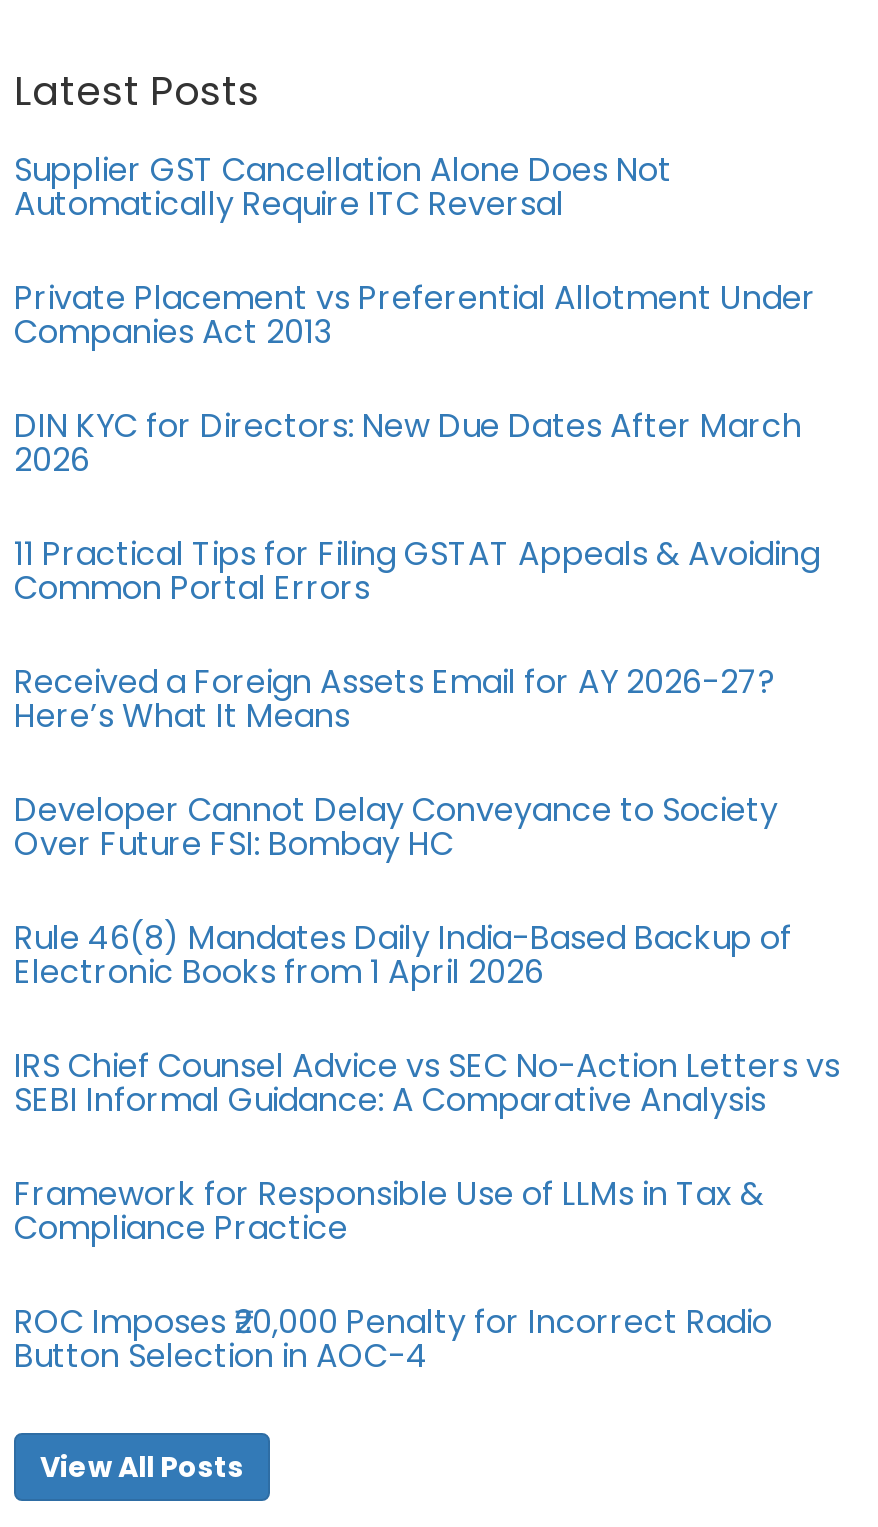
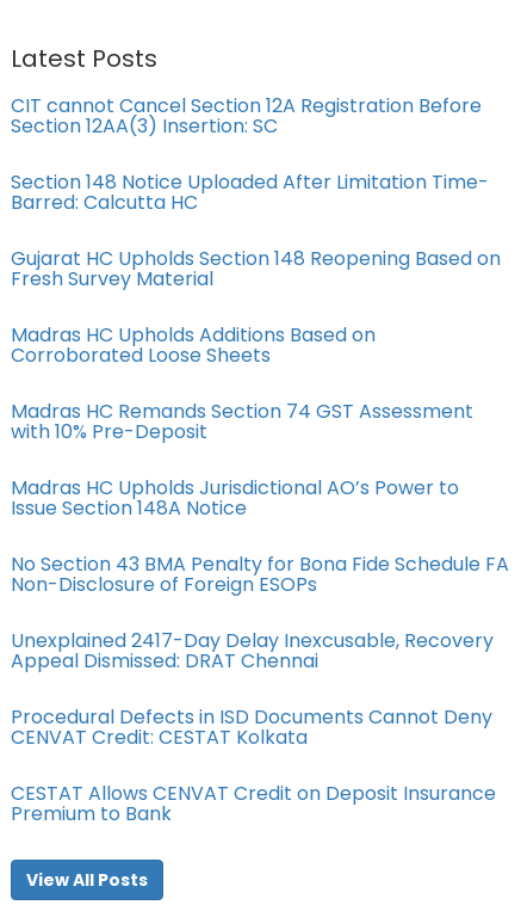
- Supplier GST Cancellation Alone Does Not
- Automatically Require ITC Reversal
+ CIT cannot Cancel Section 12A Registration Before
+ Section 12AA(3) Insertion: SC

- Private Placement vs Preferential Allotment Under
- Companies Act 2013
+ Section 148 Notice Uploaded After Limitation Time-
+ Barred: Calcutta HC

- DIN KYC for Directors: New Due Dates After March
- 2026
+ Gujarat HC Upholds Section 148 Reopening Based on
+ Fresh Survey Material

- 11 Practical Tips for Filing GSTAT Appeals & Avoiding
- Common Portal Errors
+ Madras HC Upholds Additions Based on
+ Corroborated Loose Sheets

- Received a Foreign Assets Email for AY 2026-27?
- Here’s What It Means
+ Madras HC Remands Section 74 GST Assessment
+ with 10% Pre-Deposit

- Developer Cannot Delay Conveyance to Society
- Over Future FSI: Bombay HC
+ Madras HC Upholds Jurisdictional AO’s Power to
+ Issue Section 148A Notice

- Rule 46(8) Mandates Daily India-Based Backup of
- Electronic Books from 1 April 2026
+ No Section 43 BMA Penalty for Bona Fide Schedule FA
+ Non-Disclosure of Foreign ESOPs

- IRS Chief Counsel Advice vs SEC No-Action Letters vs
- SEBI Informal Guidance: A Comparative Analysis
+ Unexplained 2417-Day Delay Inexcusable, Recovery
+ Appeal Dismissed: DRAT Chennai

- Framework for Responsible Use of LLMs in Tax &
- Compliance Practice
+ Procedural Defects in ISD Documents Cannot Deny
+ CENVAT Credit: CESTAT Kolkata

- ROC Imposes ₹20,000 Penalty for Incorrect Radio
- Button Selection in AOC-4
+ CESTAT Allows CENVAT Credit on Deposit Insurance
+ Premium to Bank
